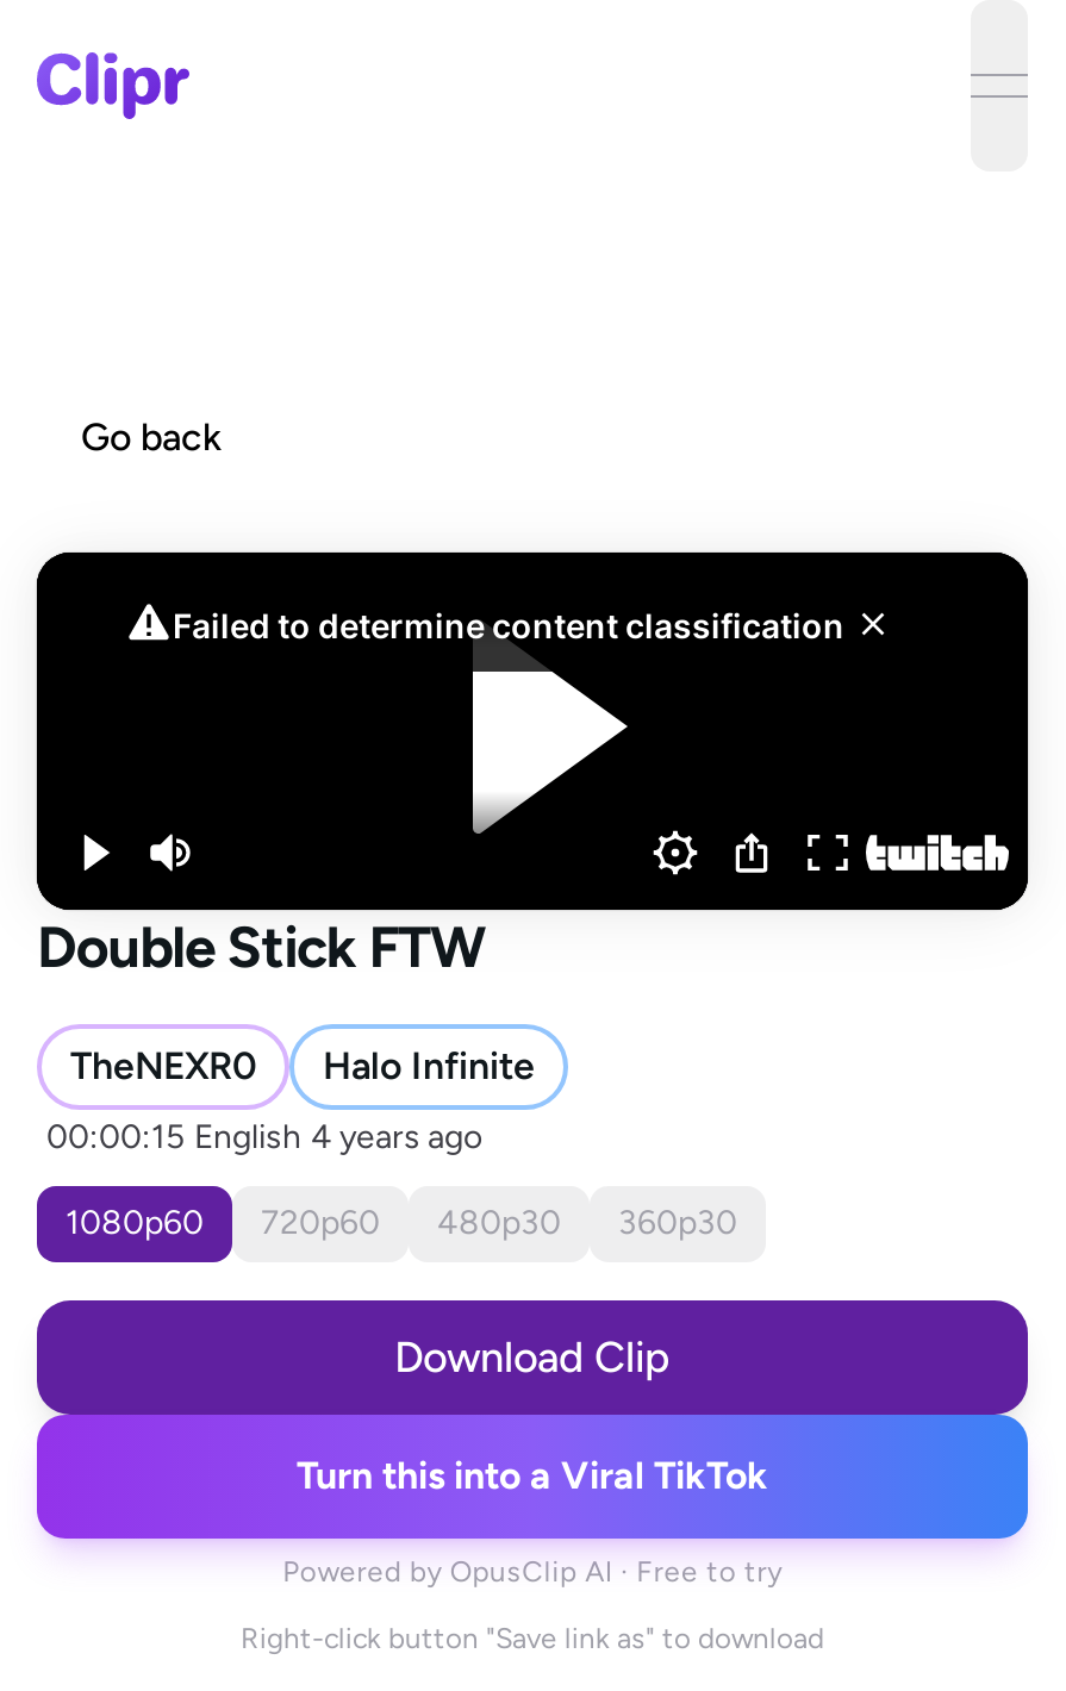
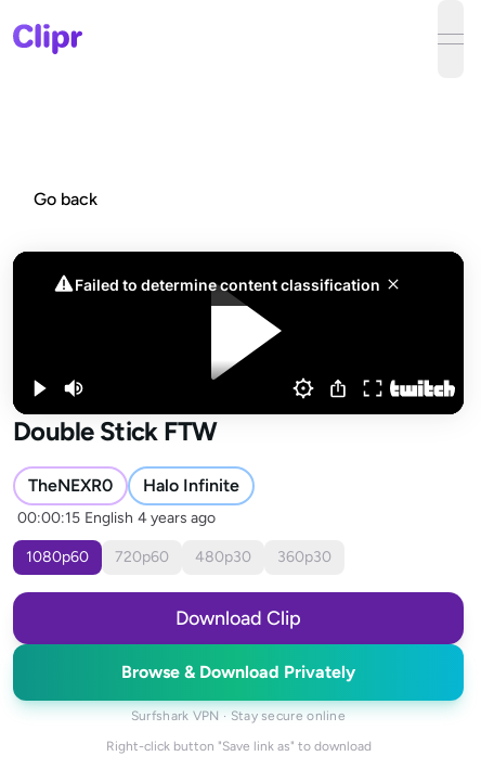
- Turn this into a Viral TikTok
+ Browse & Download Privately

- Powered by OpusClip AI · Free to try
+ Surfshark VPN · Stay secure online
